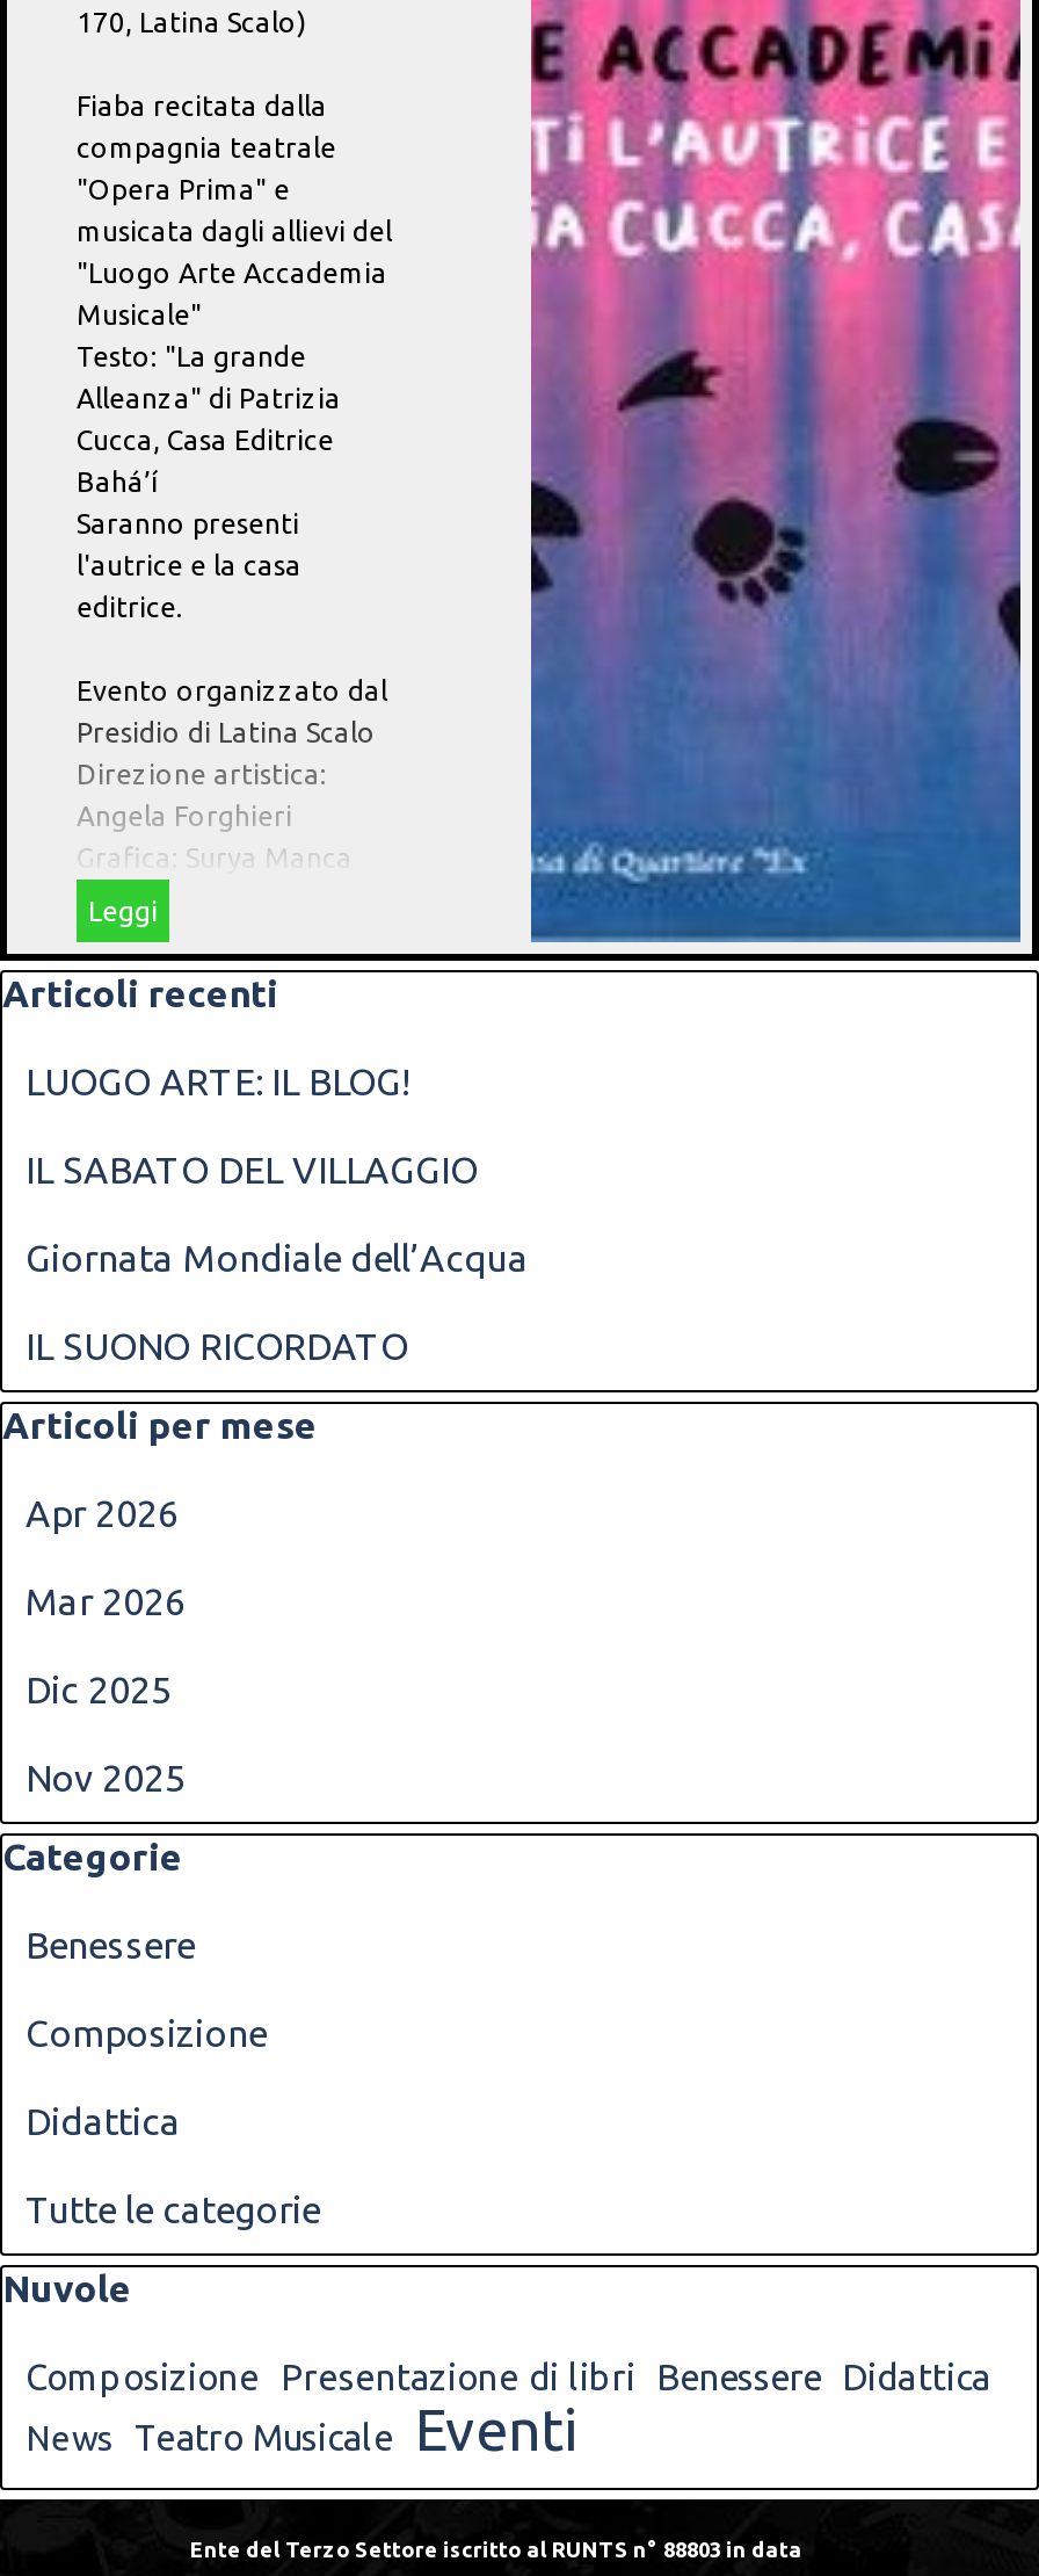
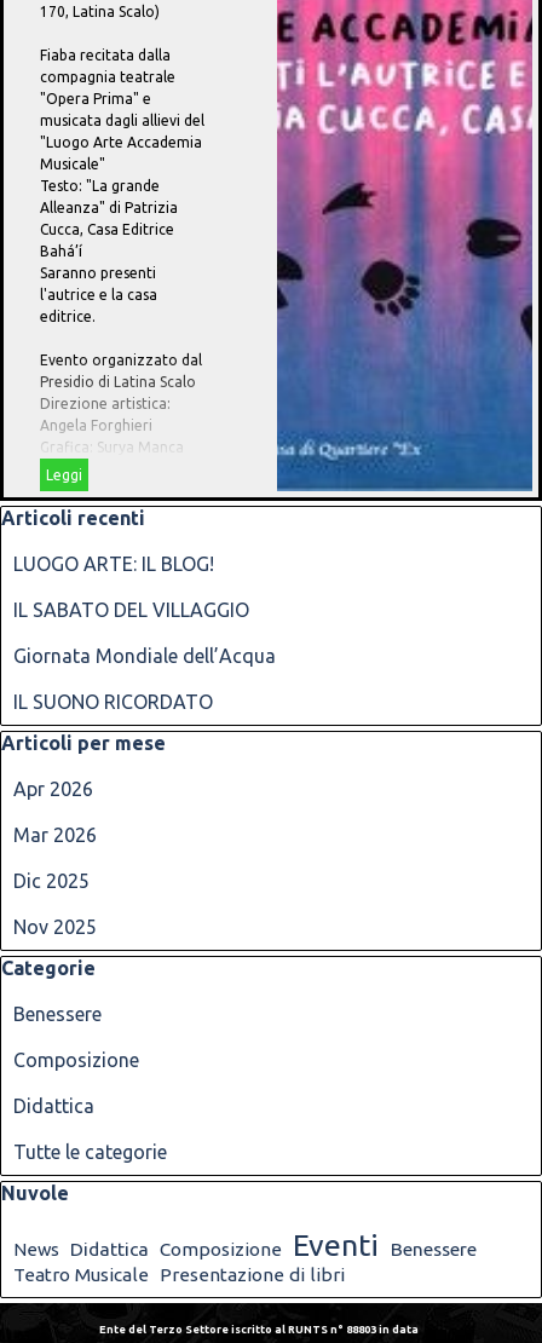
- Composizione Presentazione di libri Benessere Didattica
- News Teatro Musicale Eventi
+ News Didattica Composizione Eventi Benessere
+ Teatro Musicale Presentazione di libri
